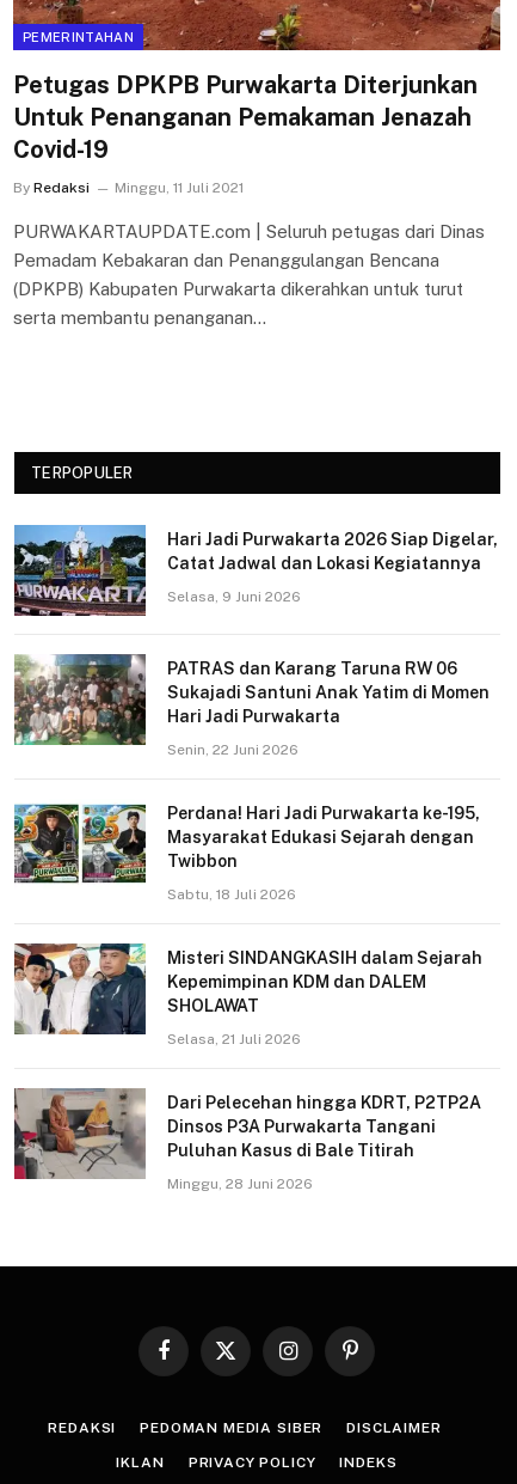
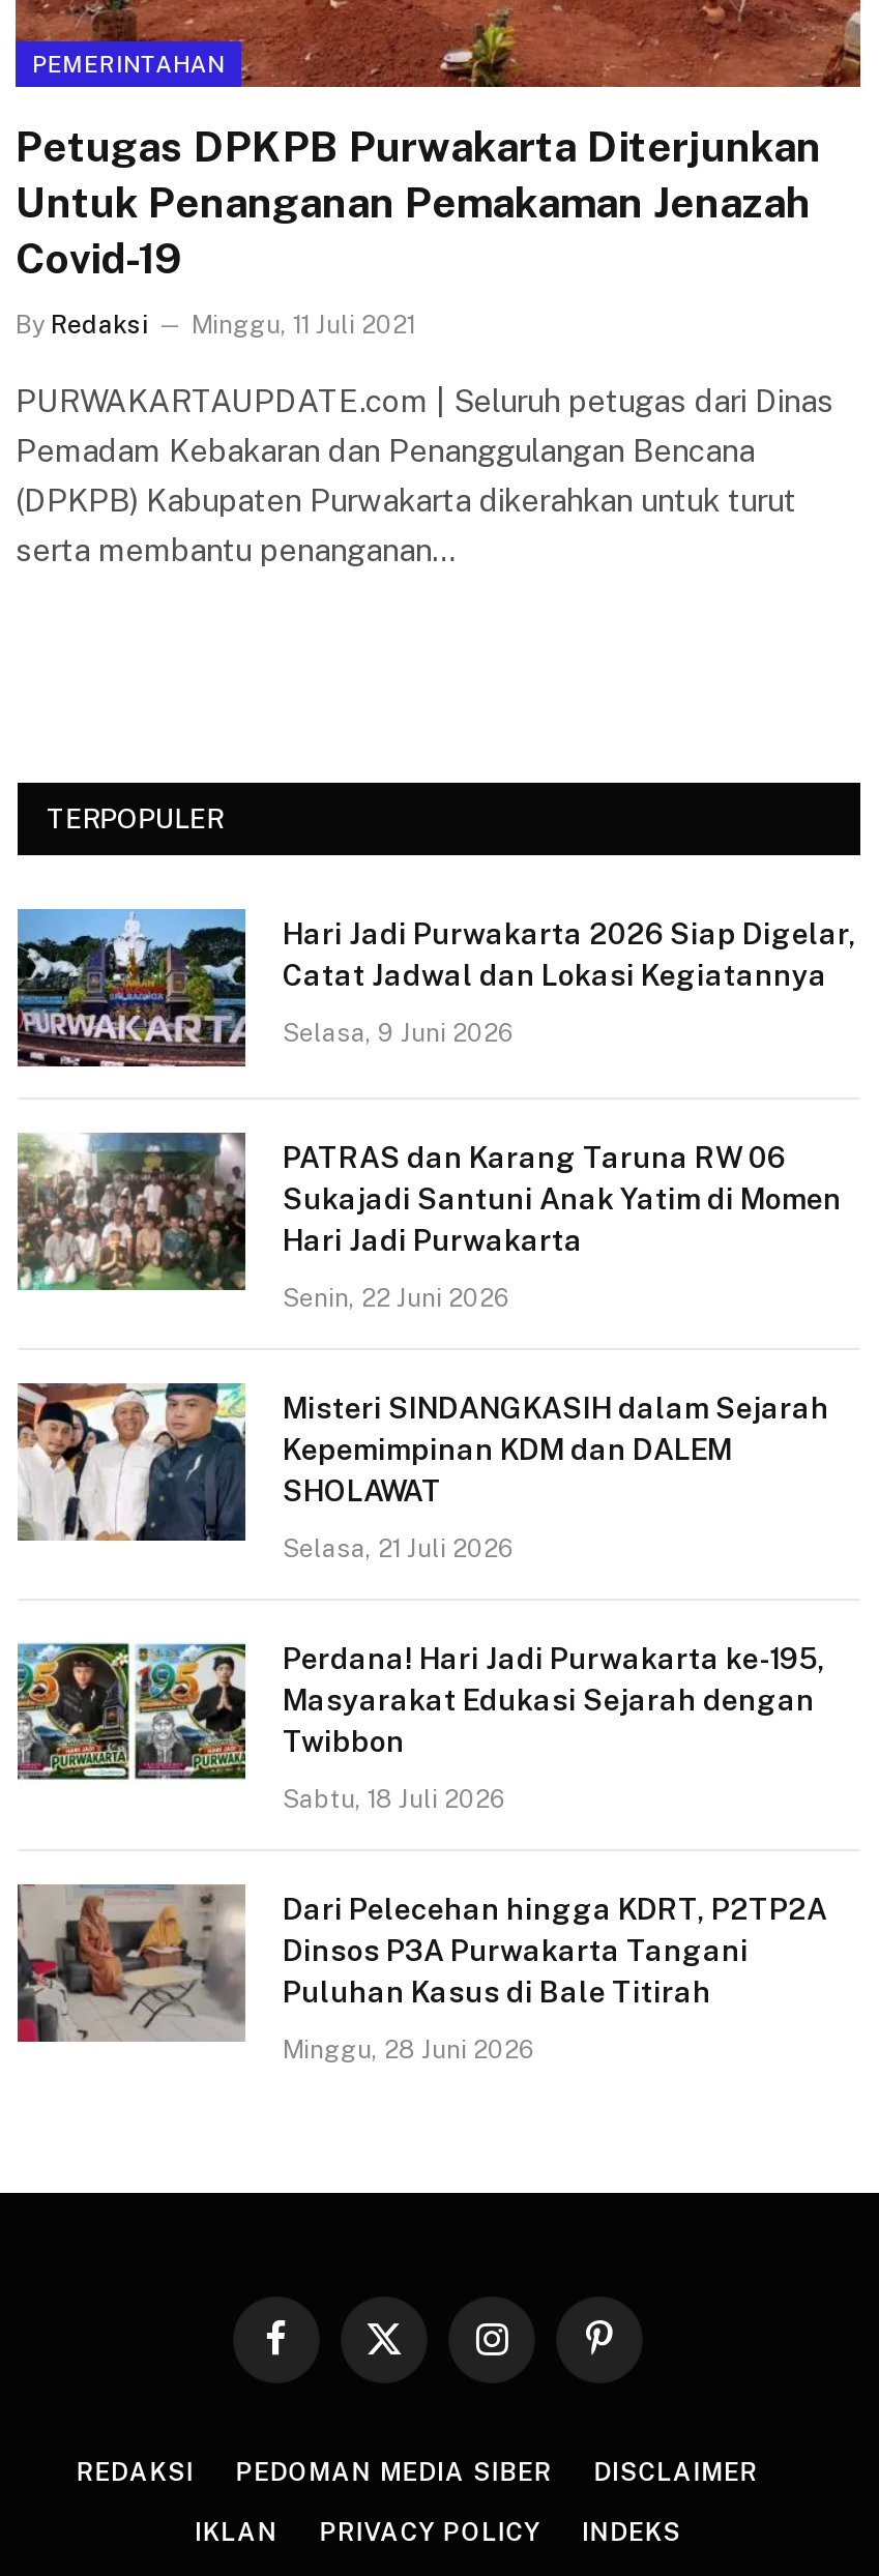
moved down: [image] | Perdana! Hari Jadi Purwakarta ke-195, | Masyarakat Edukasi Sejarah dengan | Twibbon | Sabtu, 18 Juli 2026

moved up: [image] | Misteri SINDANGKASIH dalam Sejarah | Kepemimpinan KDM dan DALEM | SHOLAWAT | Selasa, 21 Juli 2026
